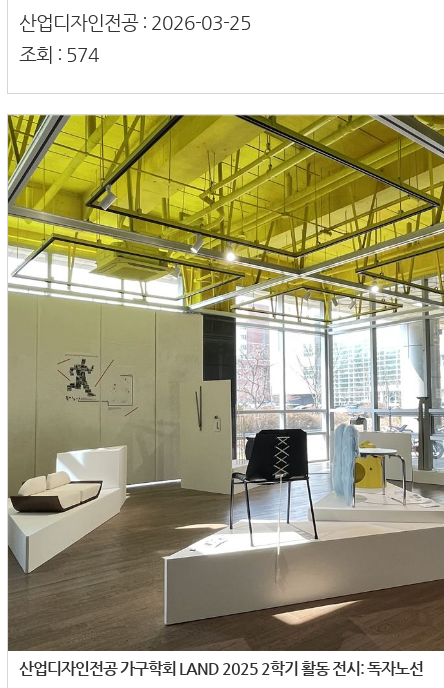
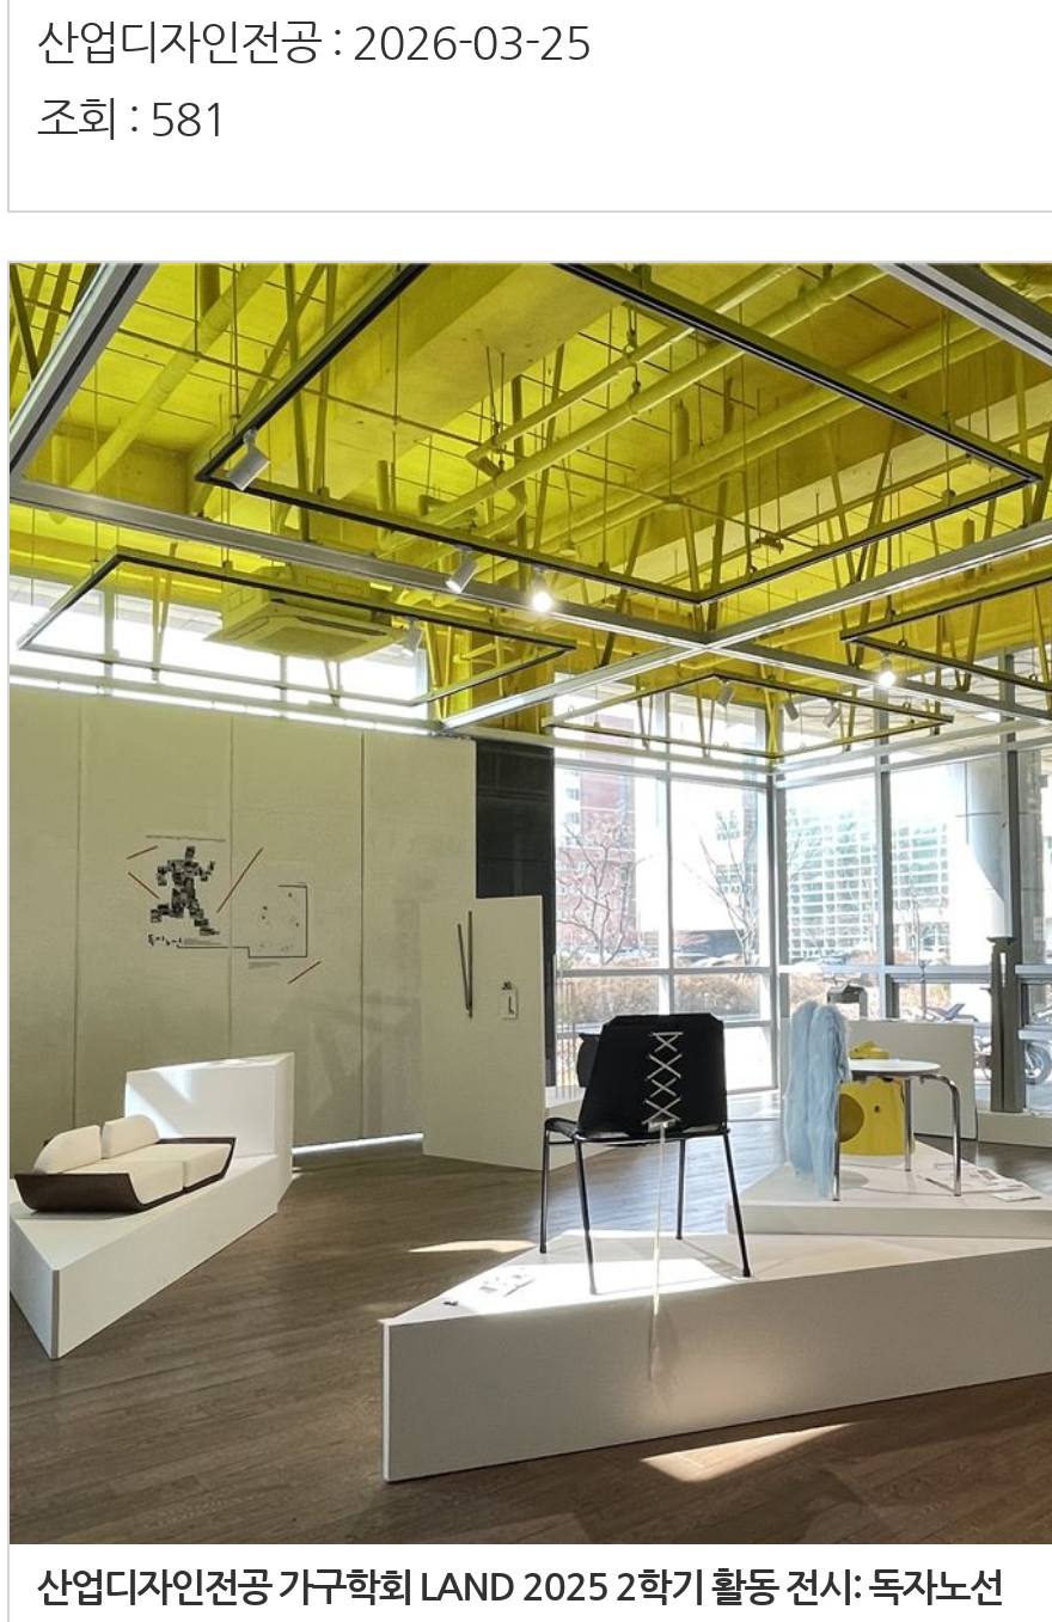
- 조회 : 574
+ 조회 : 581
